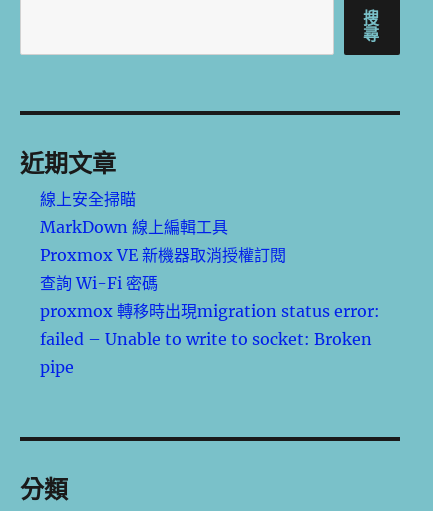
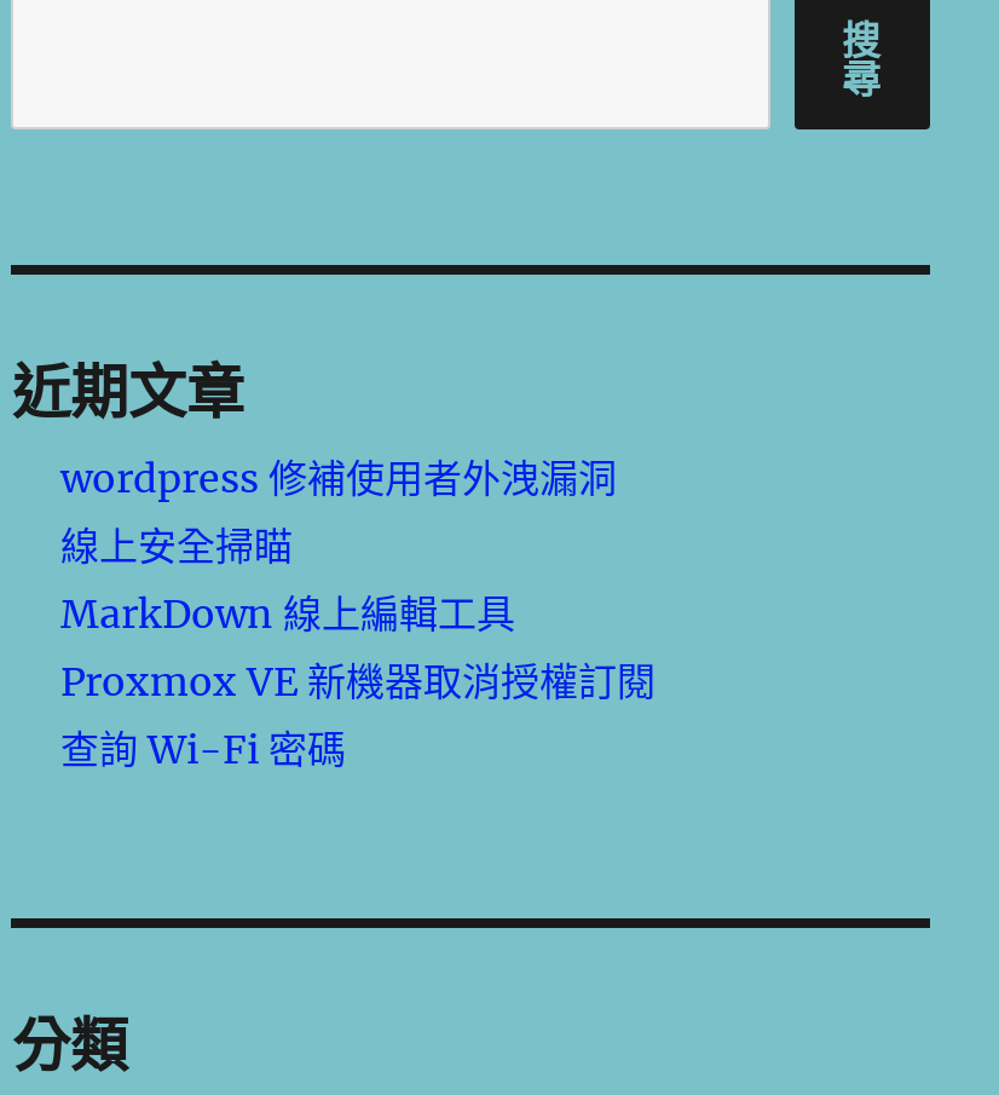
+ wordpress 修補使用者外洩漏洞

moved down: 線上安全掃瞄 | MarkDown 線上編輯工具 | Proxmox VE 新機器取消授權訂閱 | 查詢 Wi-Fi 密碼

- proxmox 轉移時出現migration status error:
- failed – Unable to write to socket: Broken
- pipe
